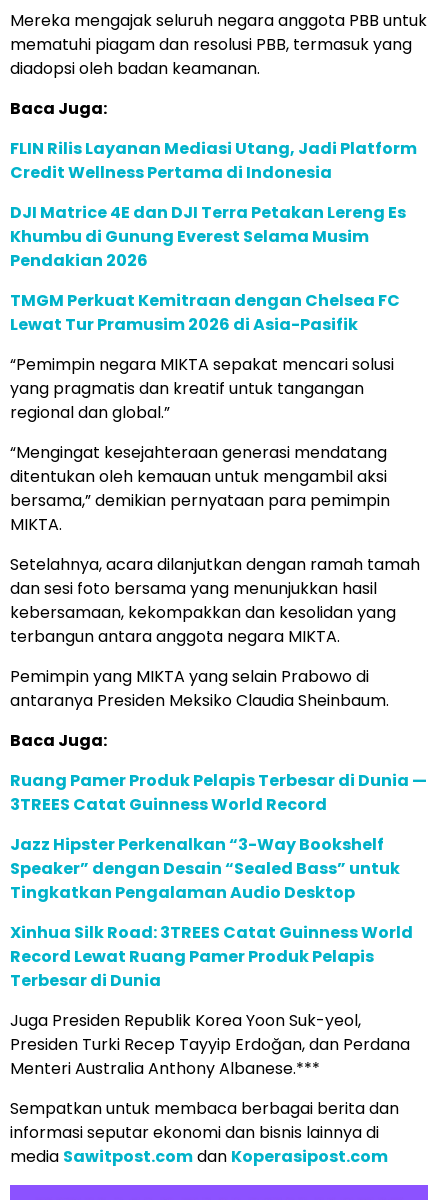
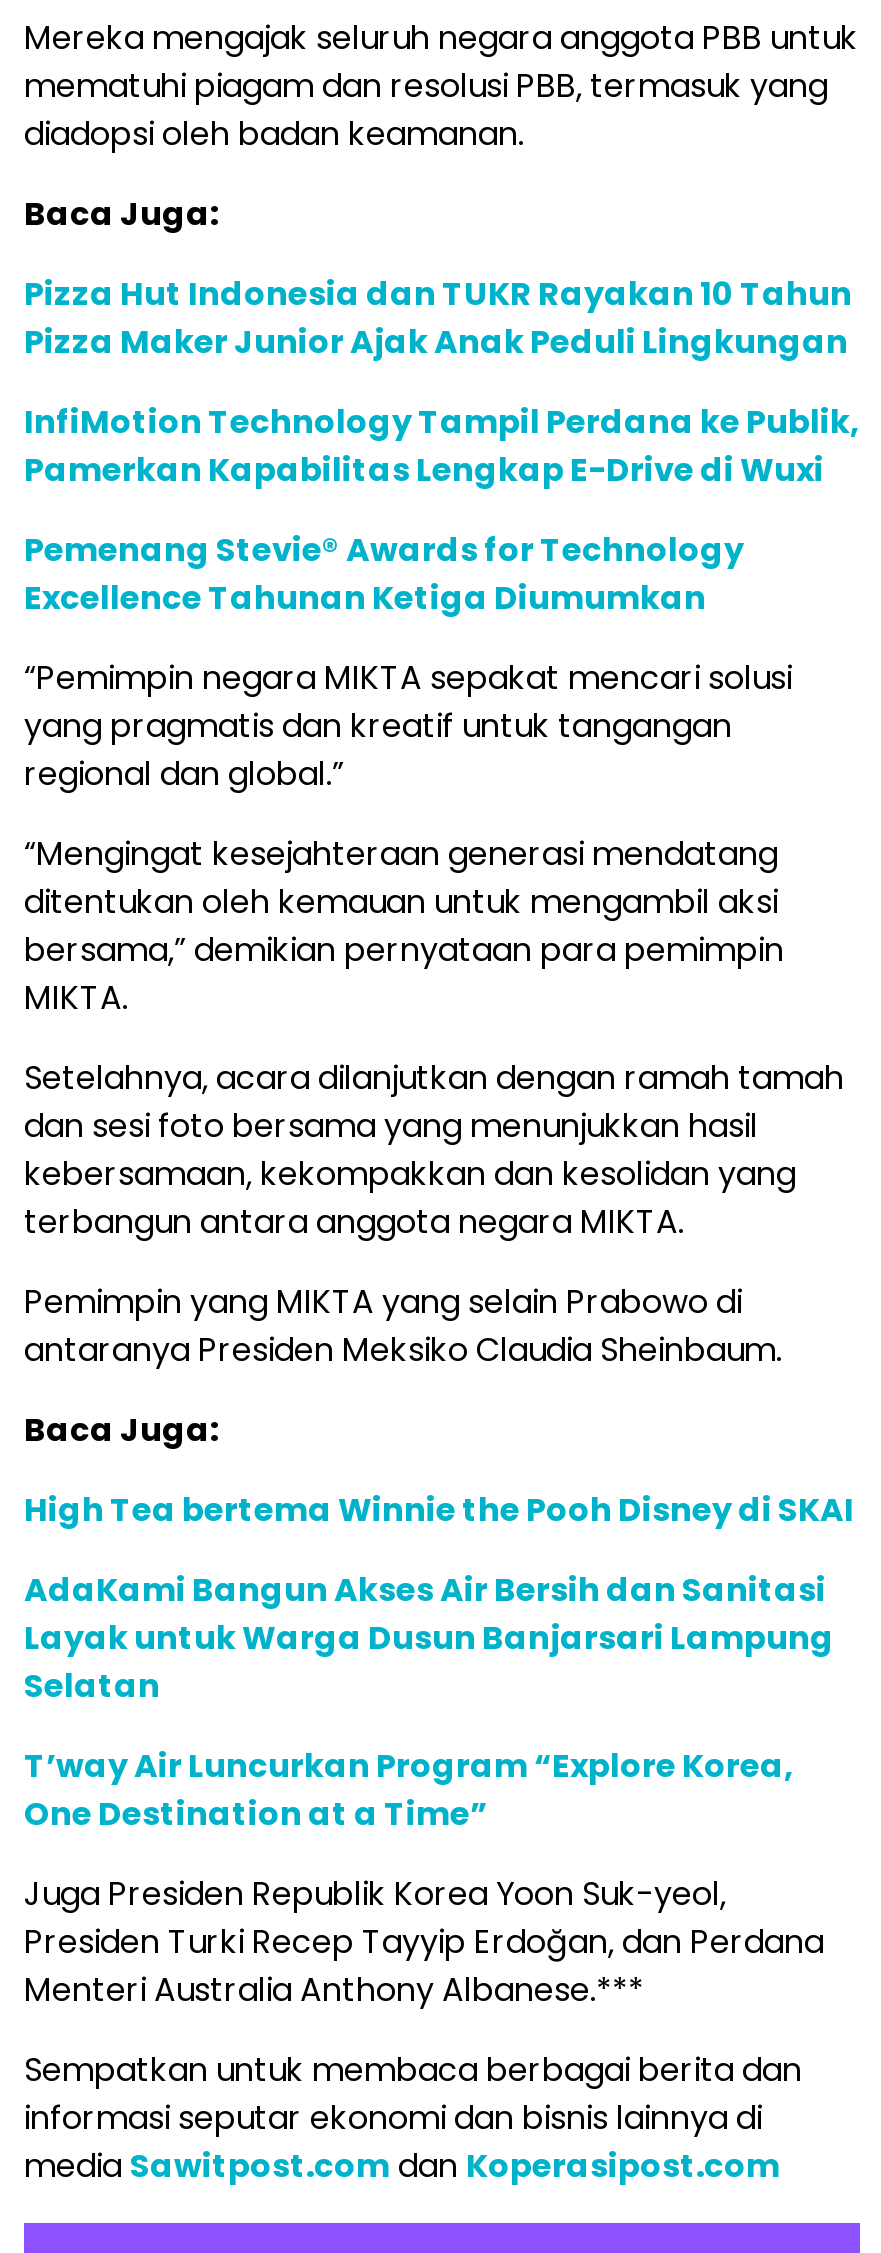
- FLIN Rilis Layanan Mediasi Utang, Jadi Platform
- Credit Wellness Pertama di Indonesia
+ Pizza Hut Indonesia dan TUKR Rayakan 10 Tahun
+ Pizza Maker Junior Ajak Anak Peduli Lingkungan

- DJI Matrice 4E dan DJI Terra Petakan Lereng Es
- Khumbu di Gunung Everest Selama Musim
- Pendakian 2026
+ InfiMotion Technology Tampil Perdana ke Publik,
+ Pamerkan Kapabilitas Lengkap E-Drive di Wuxi

- TMGM Perkuat Kemitraan dengan Chelsea FC
- Lewat Tur Pramusim 2026 di Asia-Pasifik
+ Pemenang Stevie® Awards for Technology
+ Excellence Tahunan Ketiga Diumumkan

- Ruang Pamer Produk Pelapis Terbesar di Dunia —
- 3TREES Catat Guinness World Record
+ High Tea bertema Winnie the Pooh Disney di SKAI

- Jazz Hipster Perkenalkan “3-Way Bookshelf
- Speaker” dengan Desain “Sealed Bass” untuk
- Tingkatkan Pengalaman Audio Desktop
+ AdaKami Bangun Akses Air Bersih dan Sanitasi
+ Layak untuk Warga Dusun Banjarsari Lampung
+ Selatan

- Xinhua Silk Road: 3TREES Catat Guinness World
- Record Lewat Ruang Pamer Produk Pelapis
- Terbesar di Dunia
+ T’way Air Luncurkan Program “Explore Korea,
+ One Destination at a Time”
